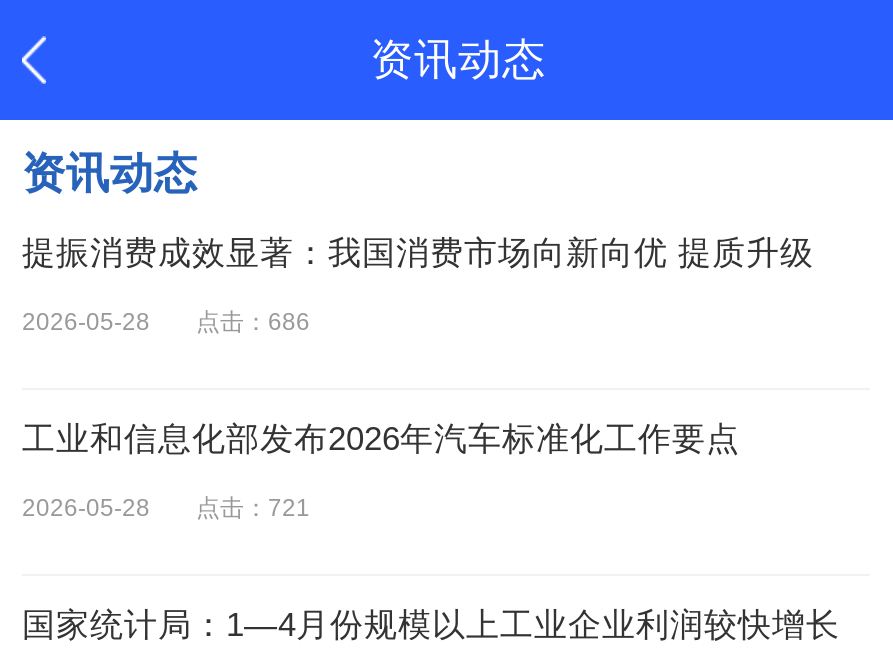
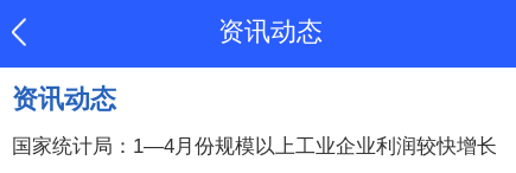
- 提振消费成效显著：我国消费市场向新向优 提质升级
- 2026-05-28
- 点击：686
- 工业和信息化部发布2026年汽车标准化工作要点
- 2026-05-28
- 点击：721
